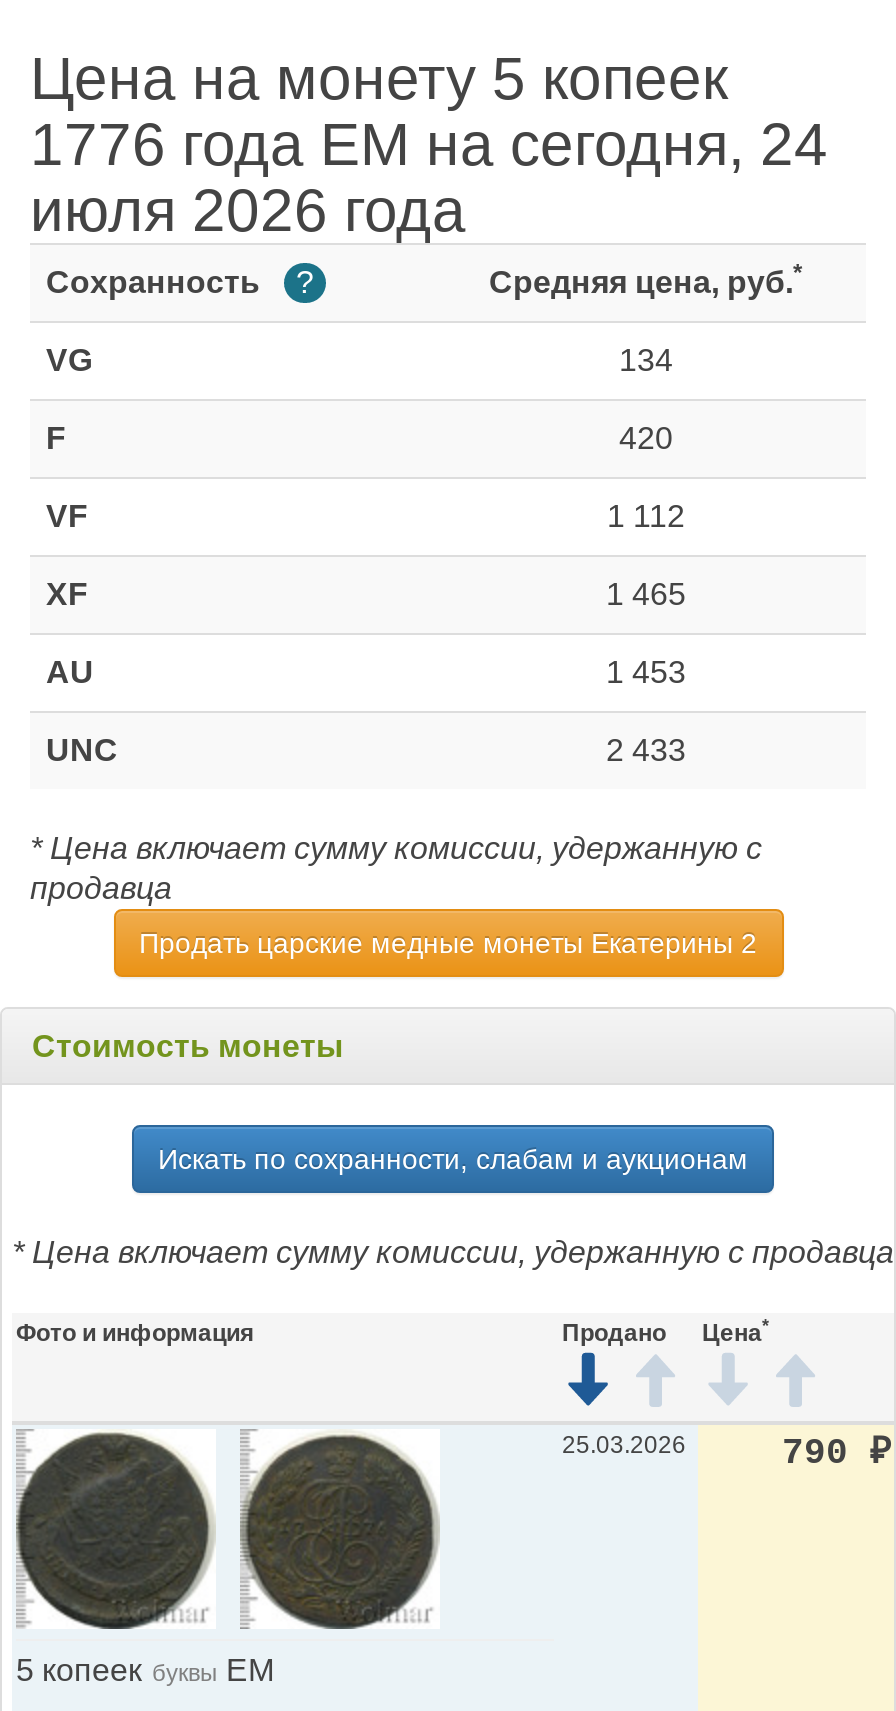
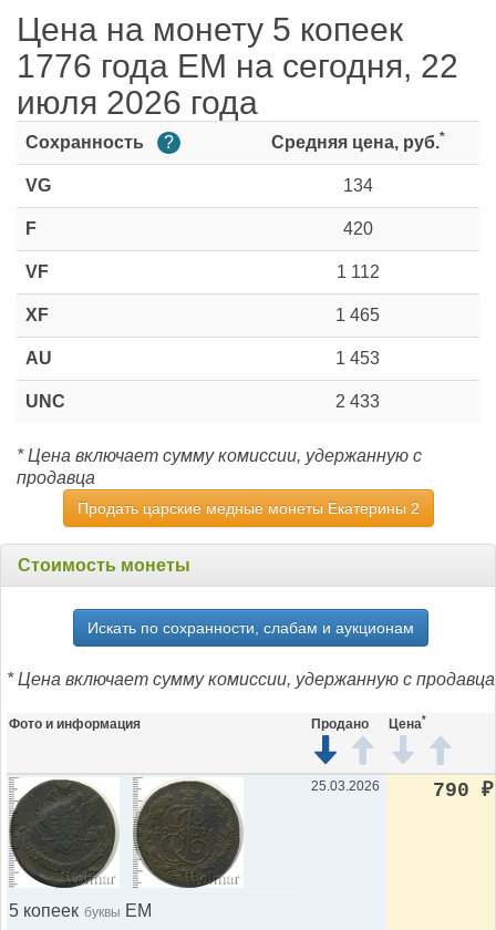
- 1776 года ЕМ на сегодня, 24
+ 1776 года ЕМ на сегодня, 22
